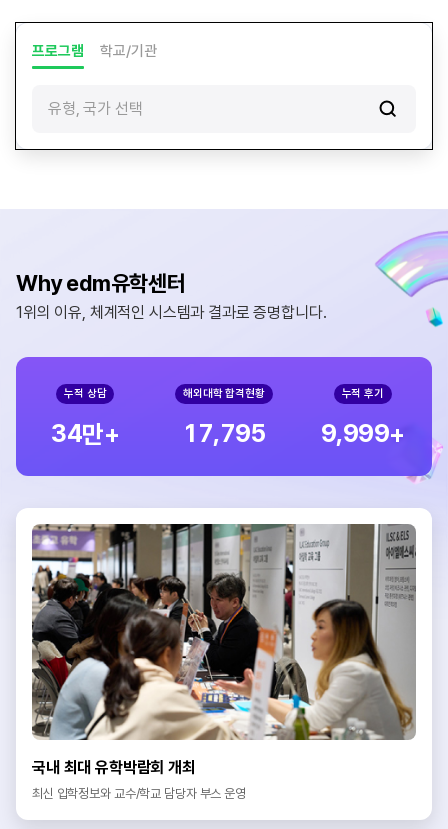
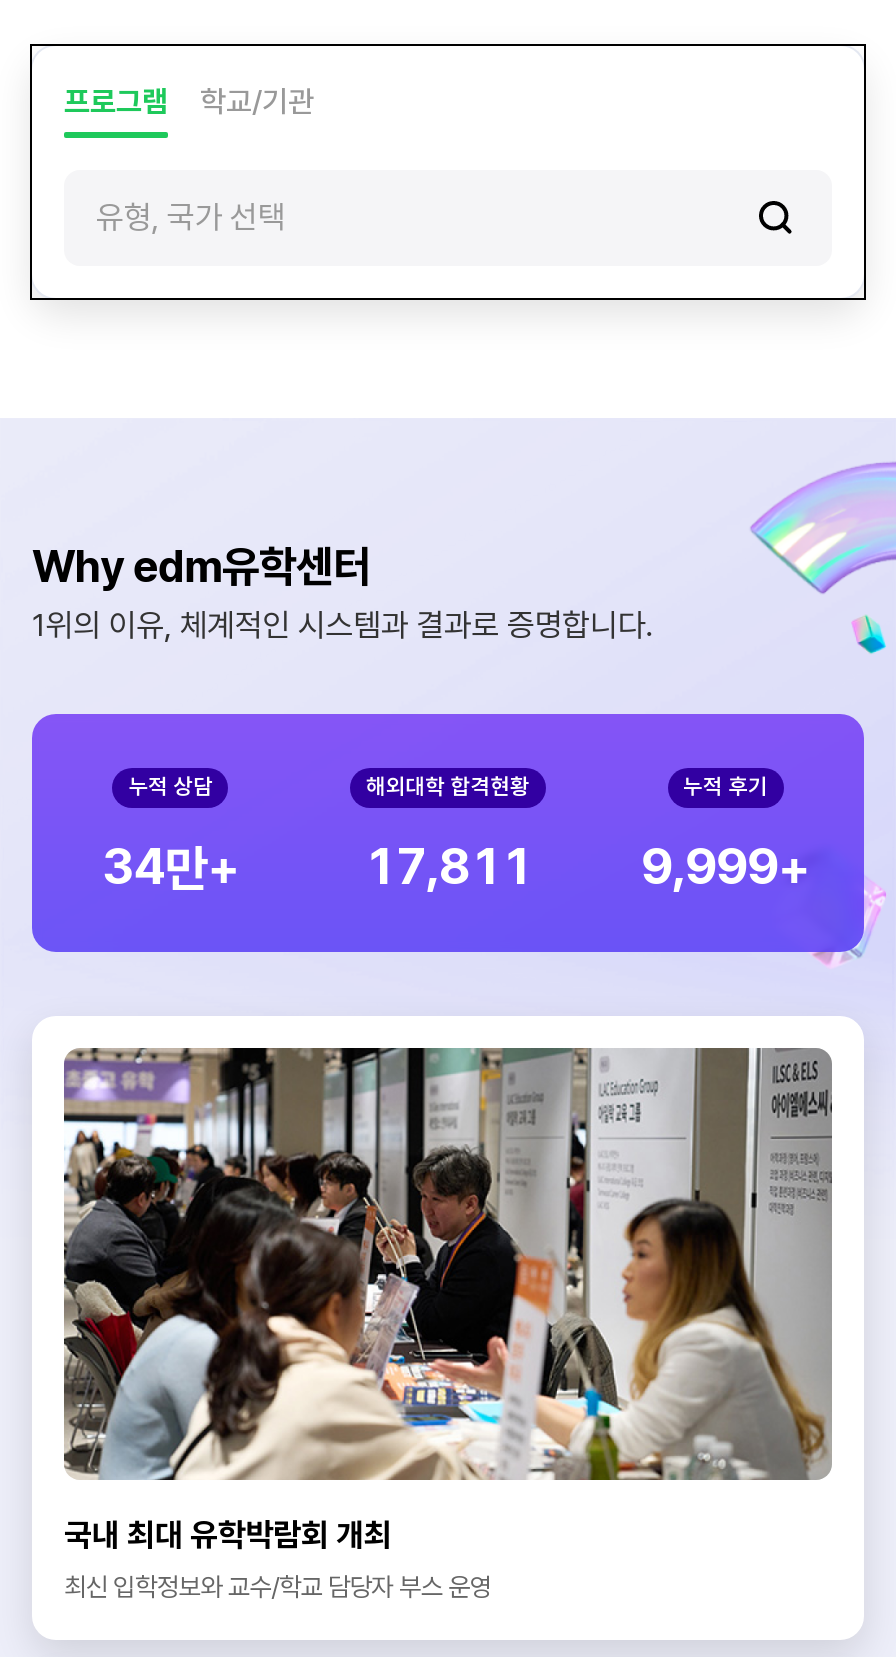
- 1 7,795 9,999+
+ 1 7,8 1 1 9,999+
